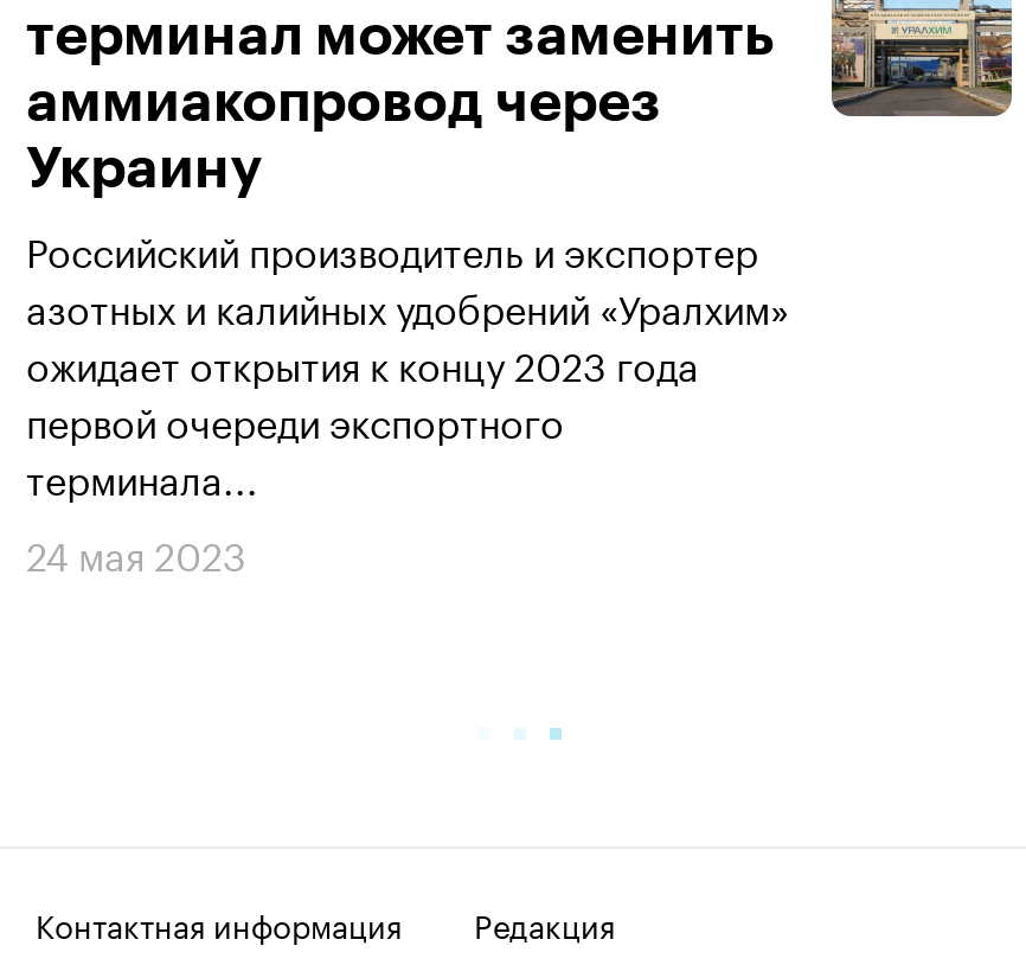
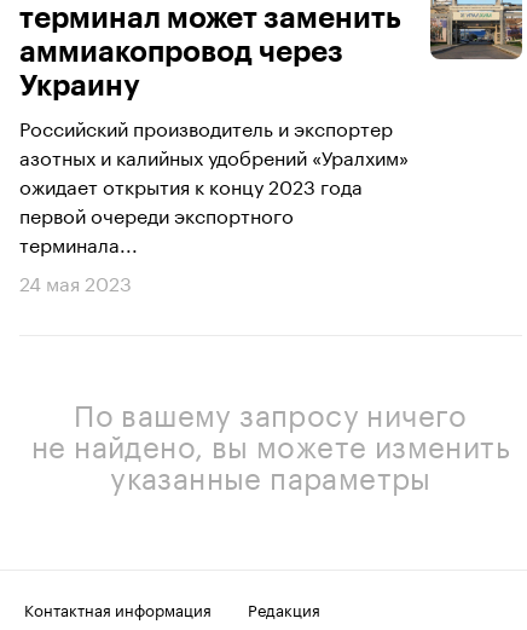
+ По вашему запросу ничего
+ не найдено, вы можете изменить
+ указанные параметры
